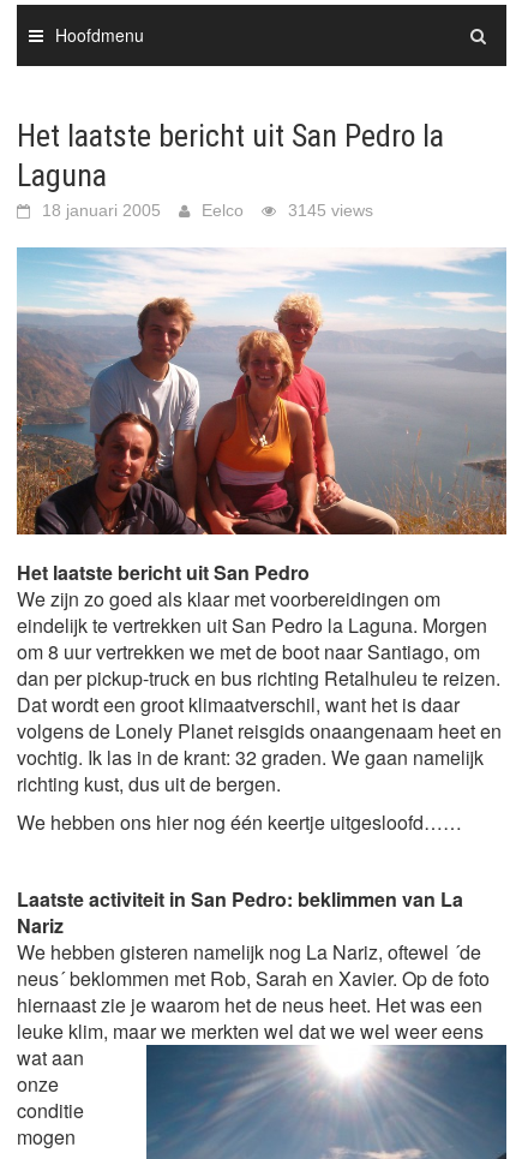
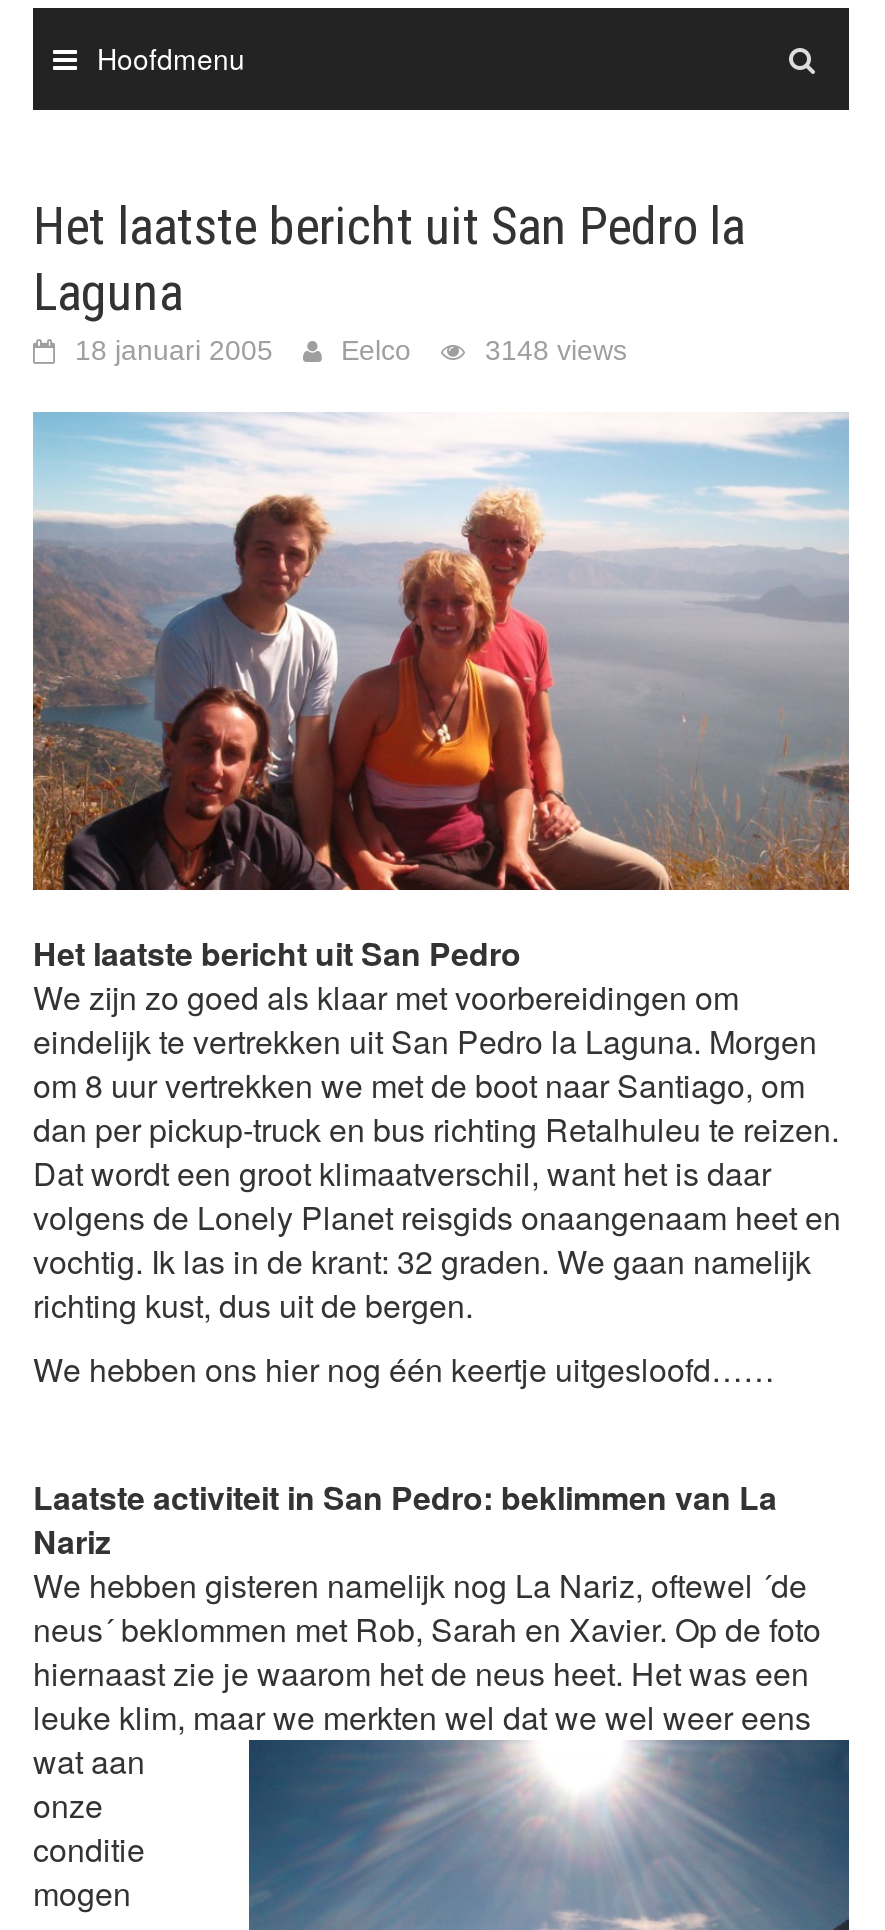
- 3145 views
+ 3148 views
